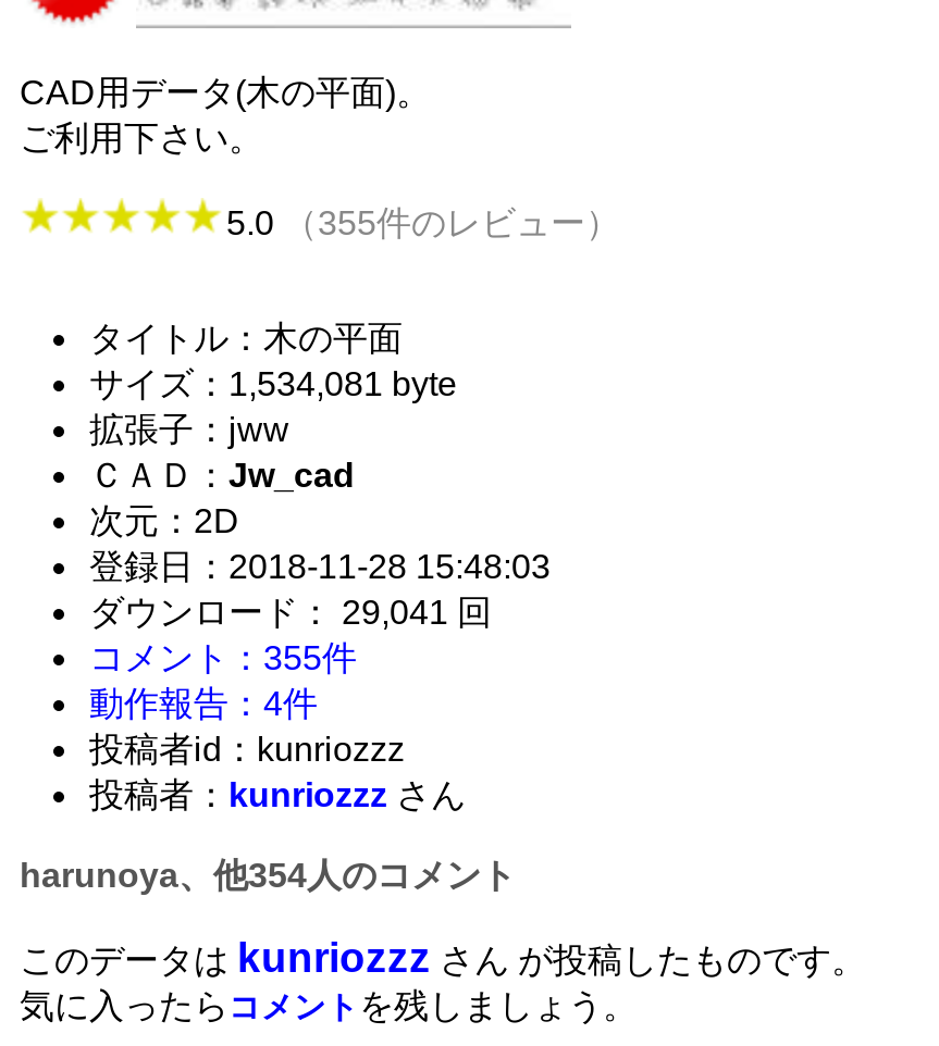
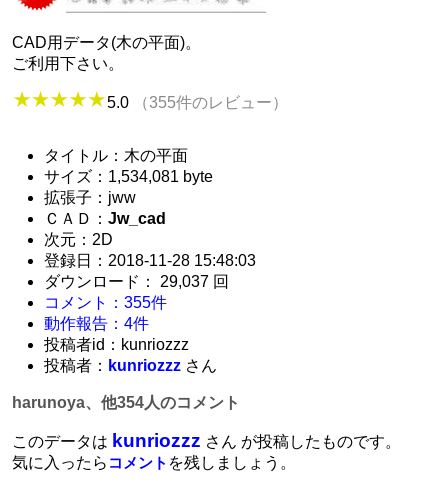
- ダウンロード： 29,041 回
+ ダウンロード： 29,037 回
